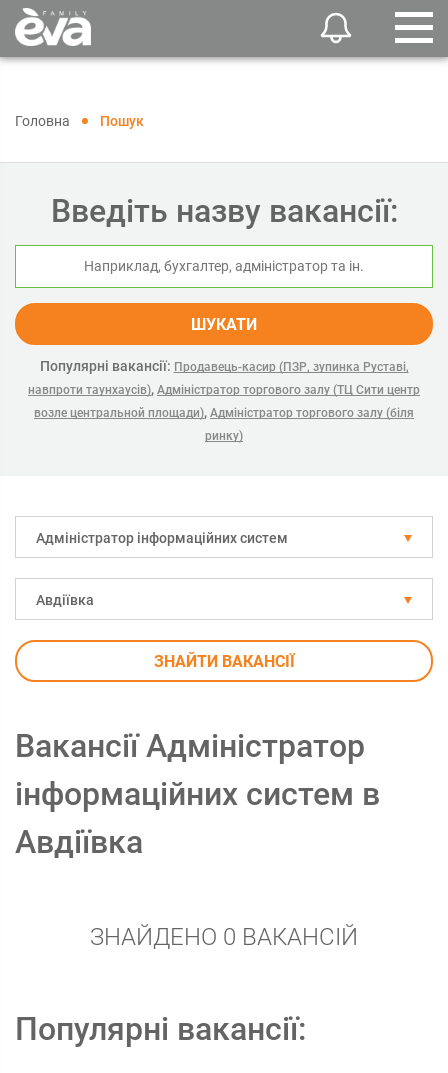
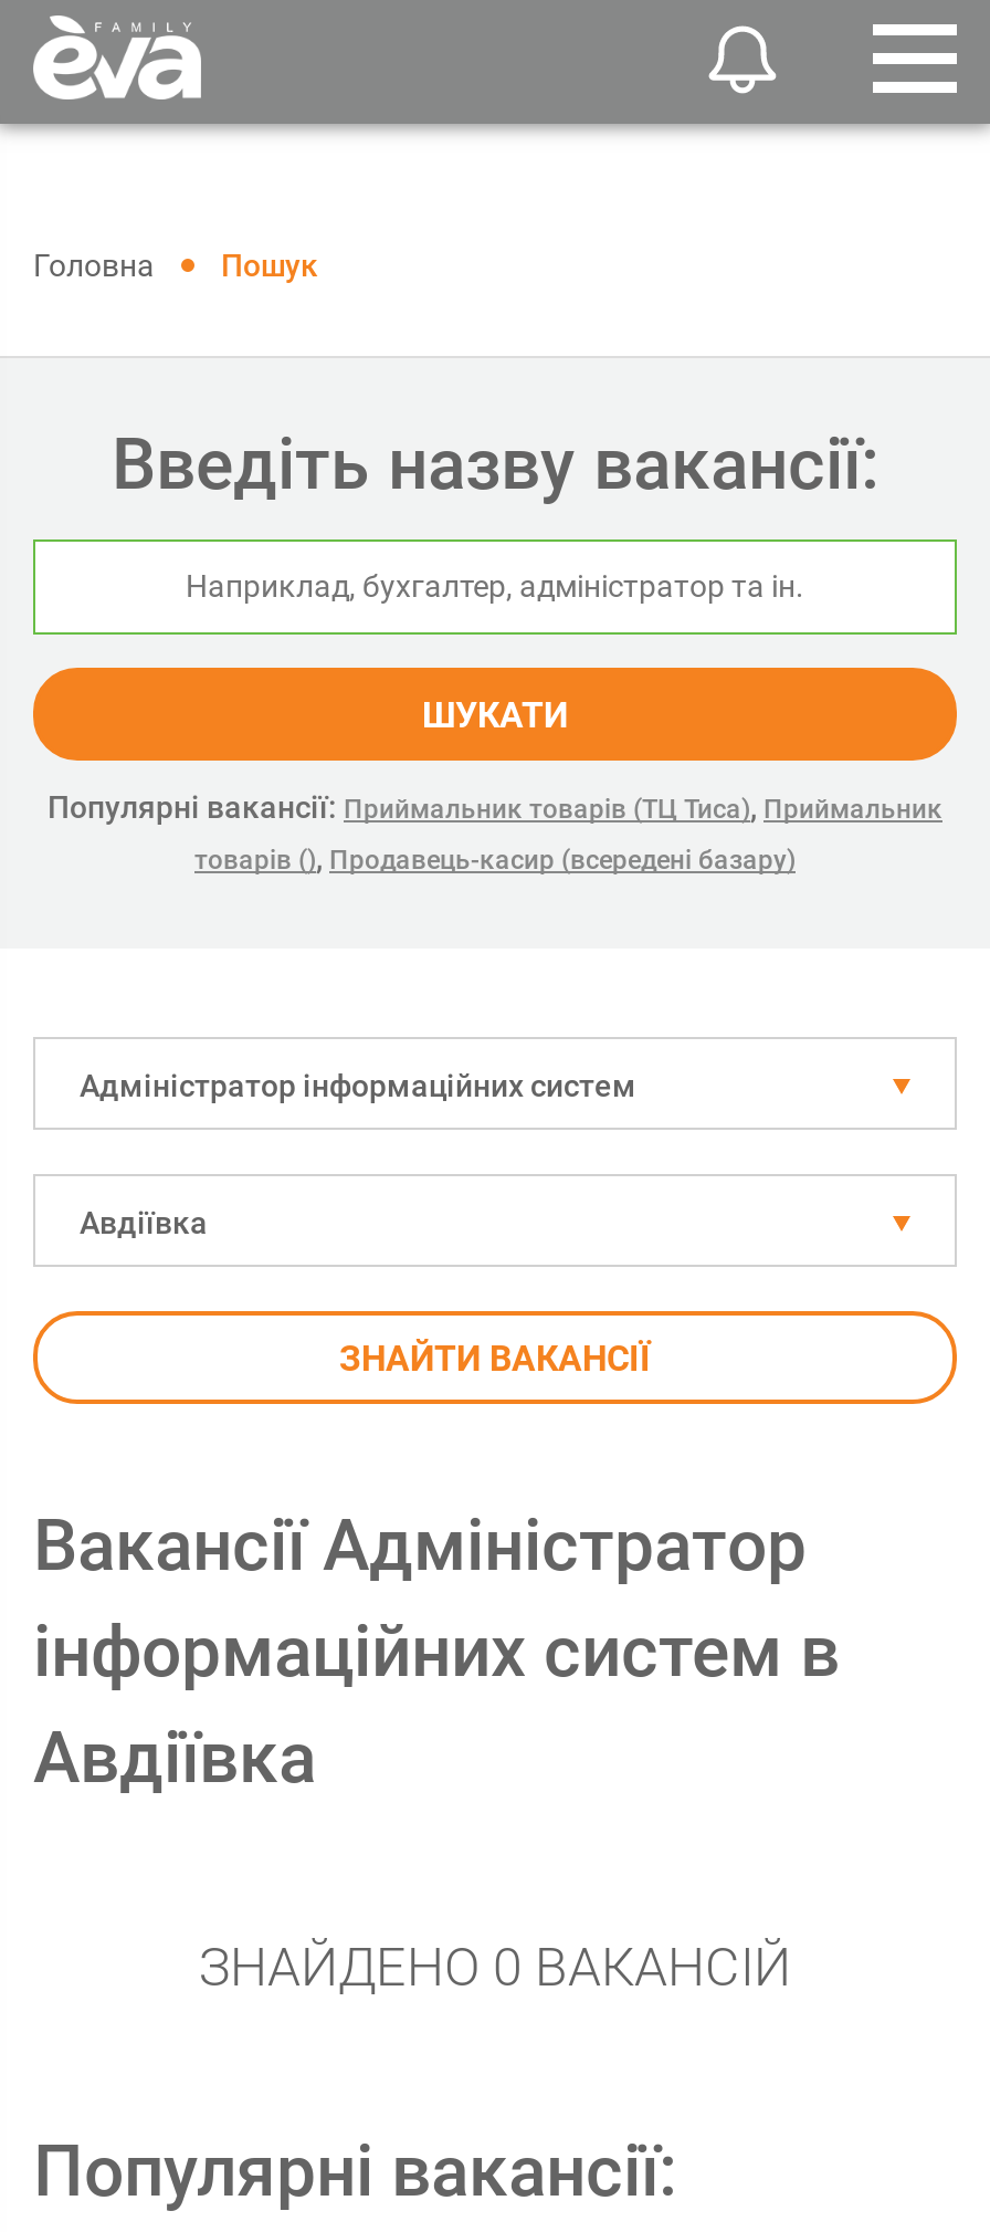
- Популярні вакансії: Продавець-касир (ПЗР, зупинка Руставі,
- навпроти таунхаусів), Адміністратор торгового залу (ТЦ Сити центр
- возле центральной площади), Адміністратор торгового залу (біля
- ринку)
+ Популярні вакансії: Приймальник товарів (ТЦ Тиса), Приймальник
+ товарів (), Продавець-касир (всередені базару)
